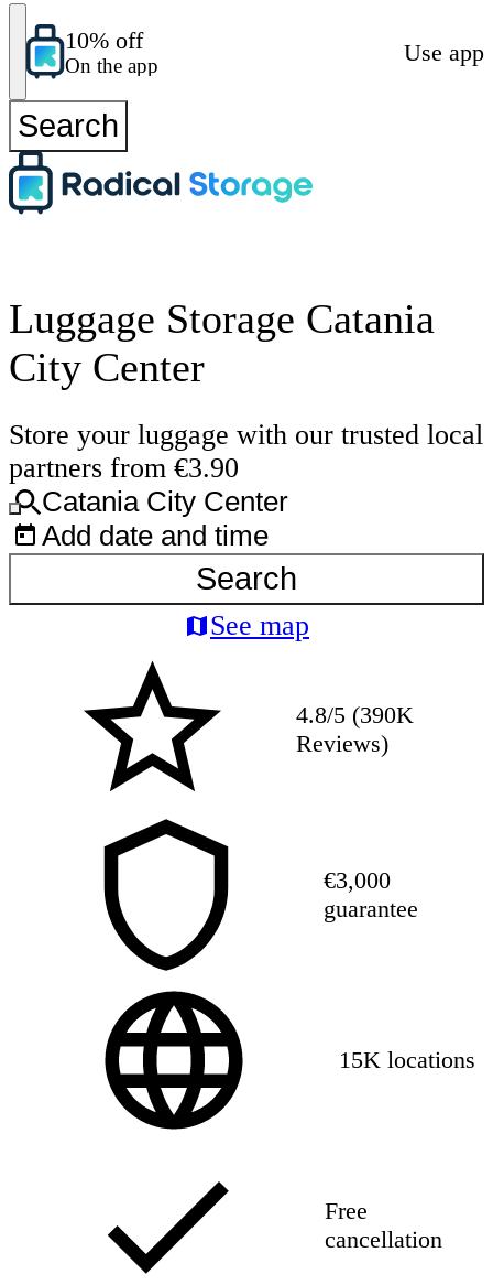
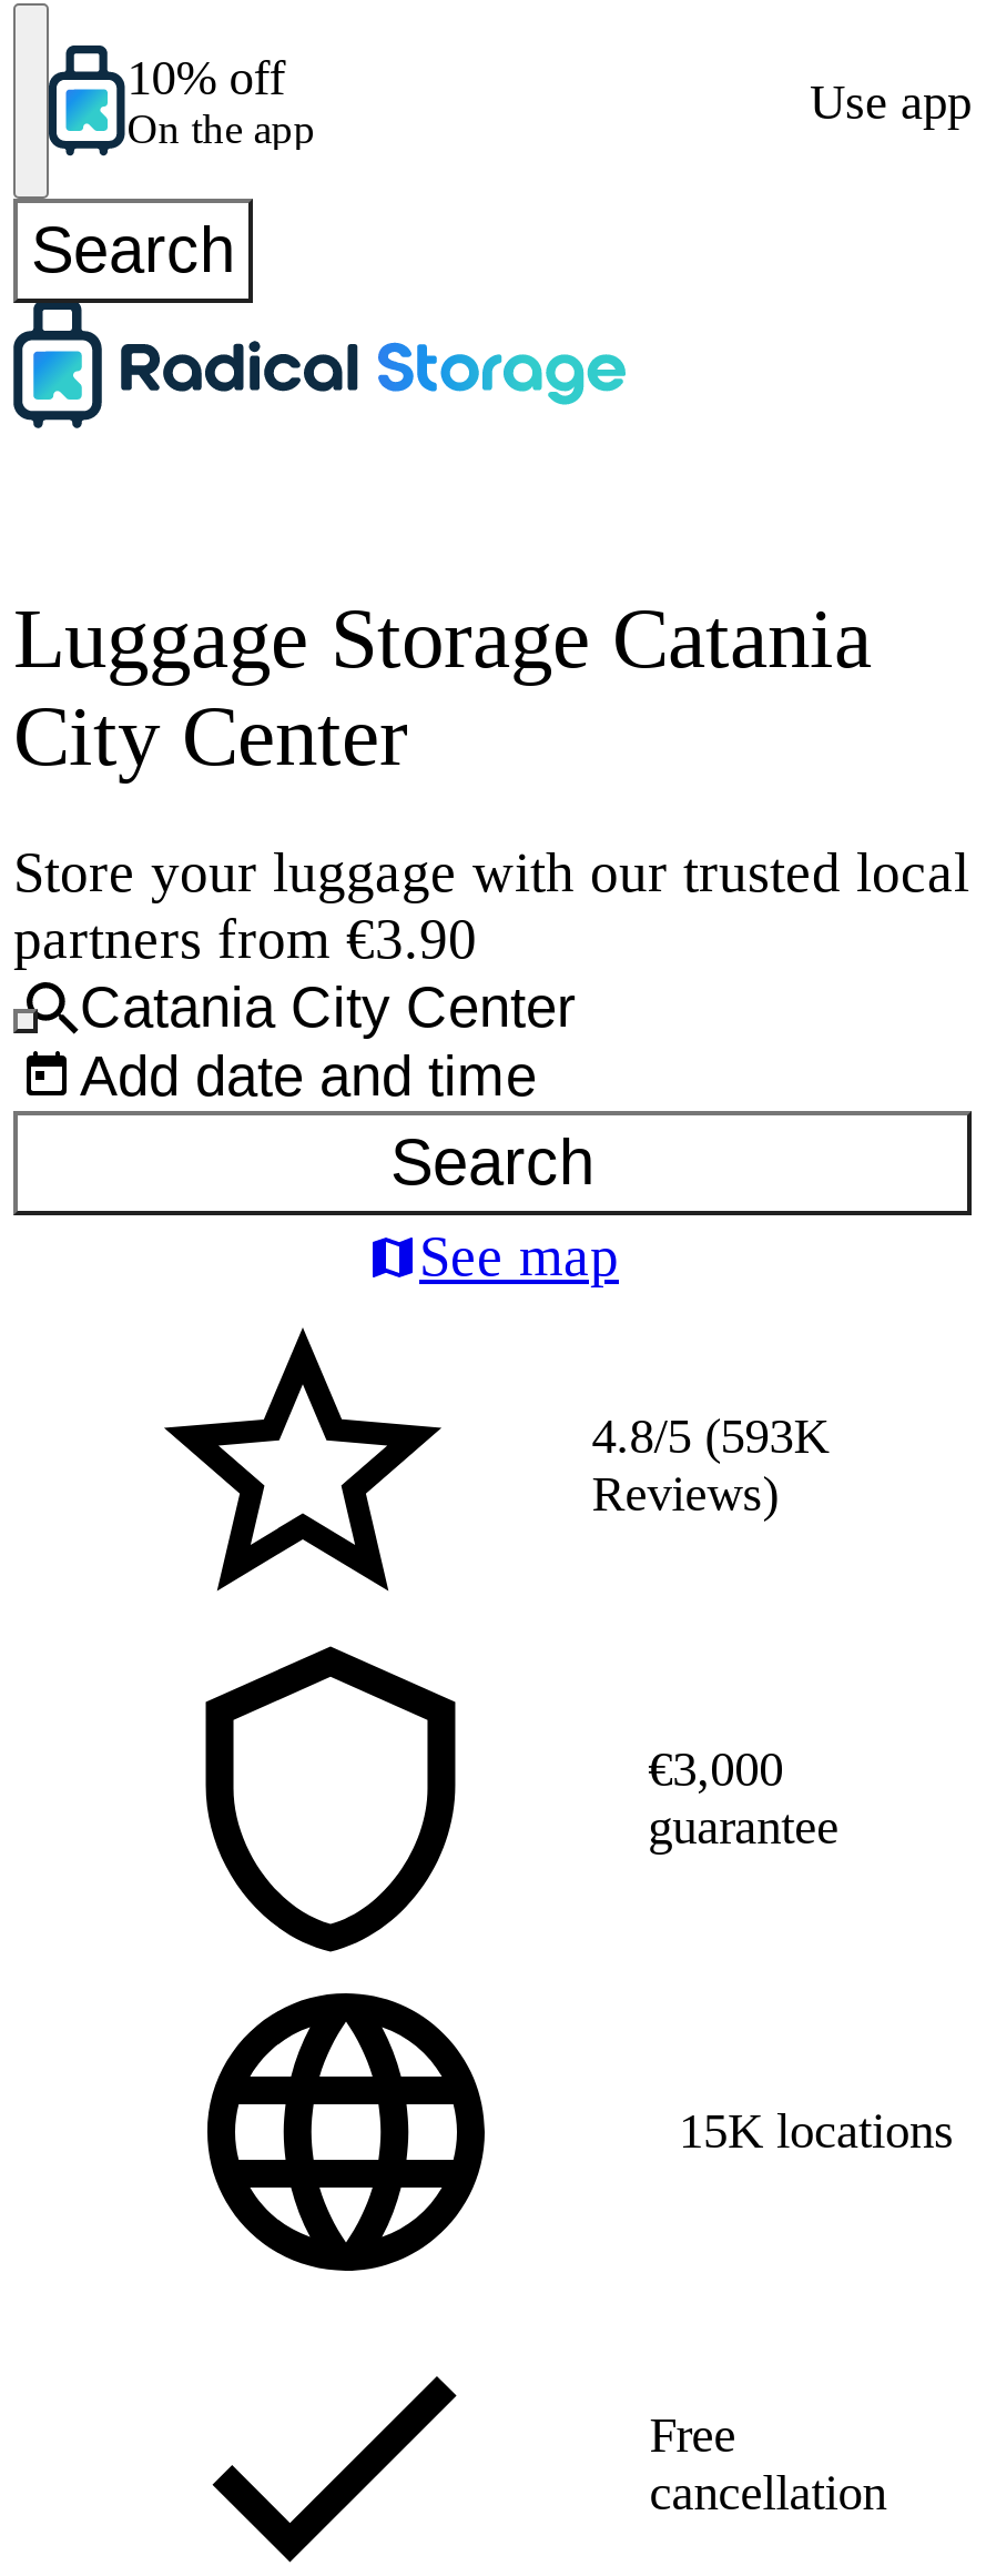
- 4.8/5 (390K
+ 4.8/5 (593K
